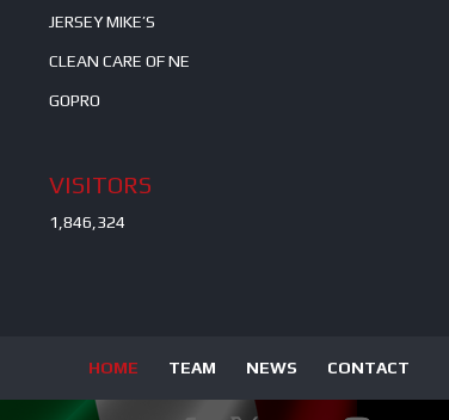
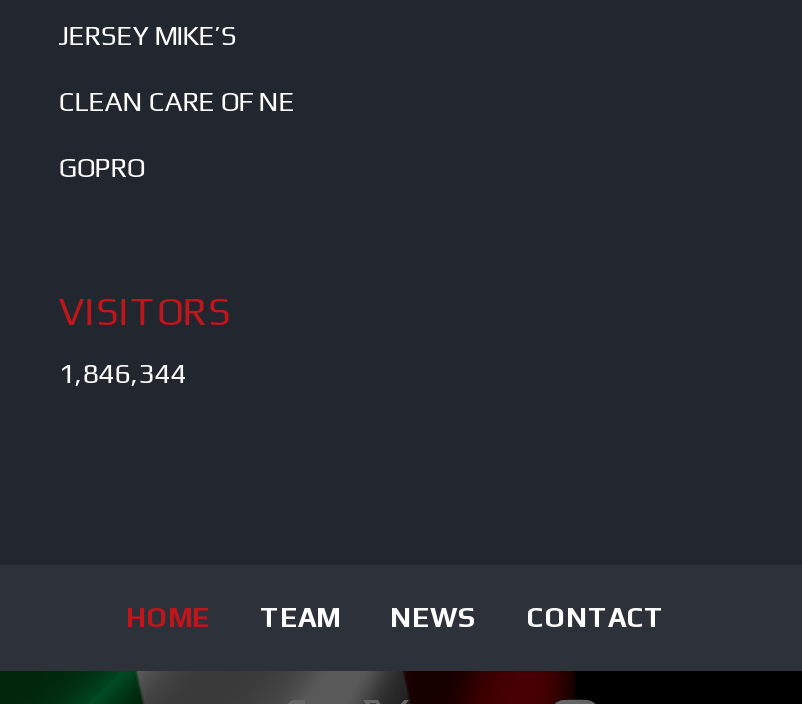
- 1,846,324
+ 1,846,344
